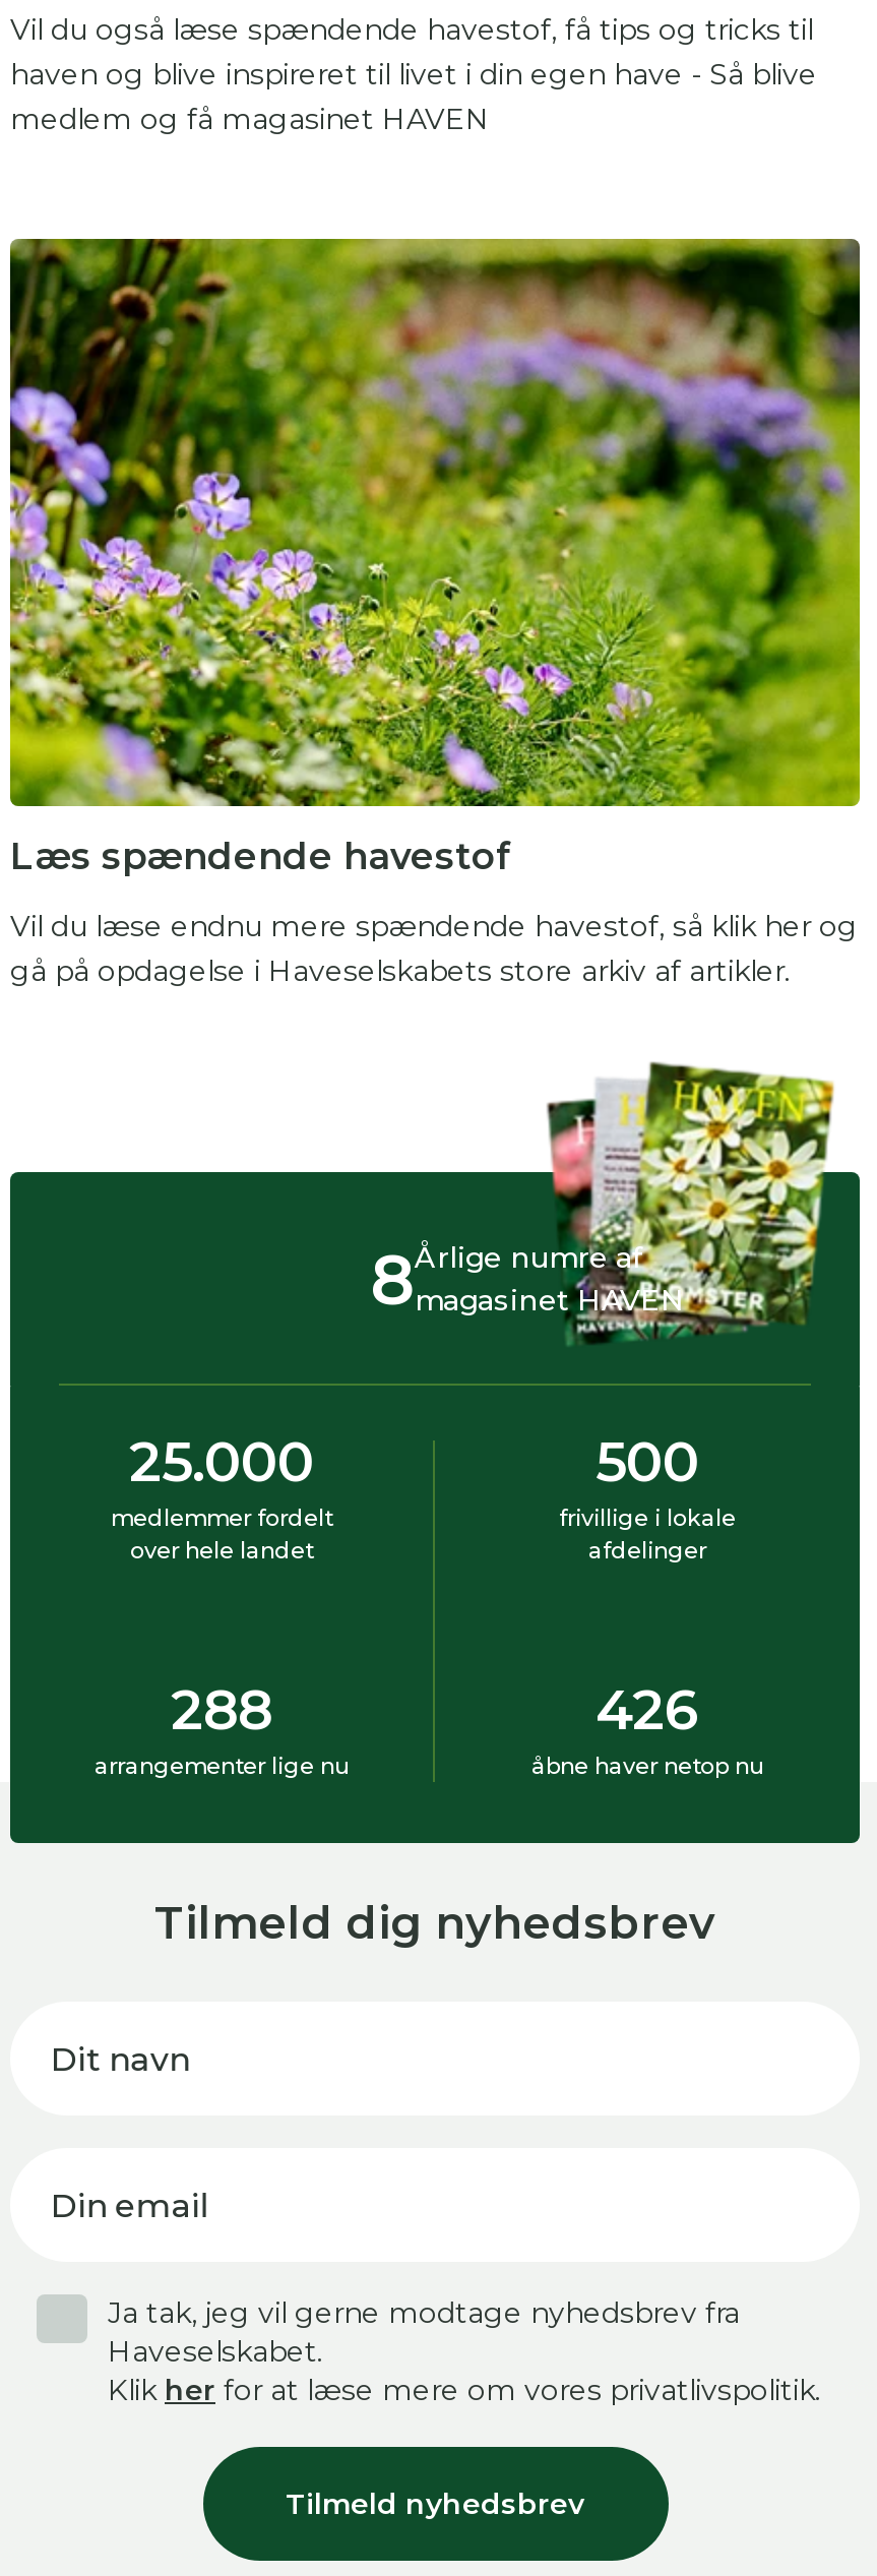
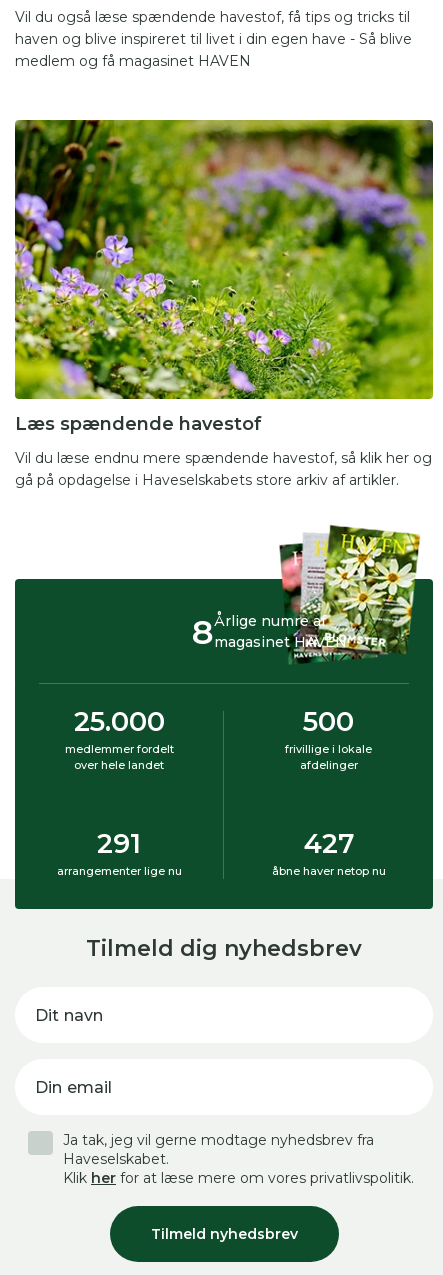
- 288
+ 291

- 426
+ 427
